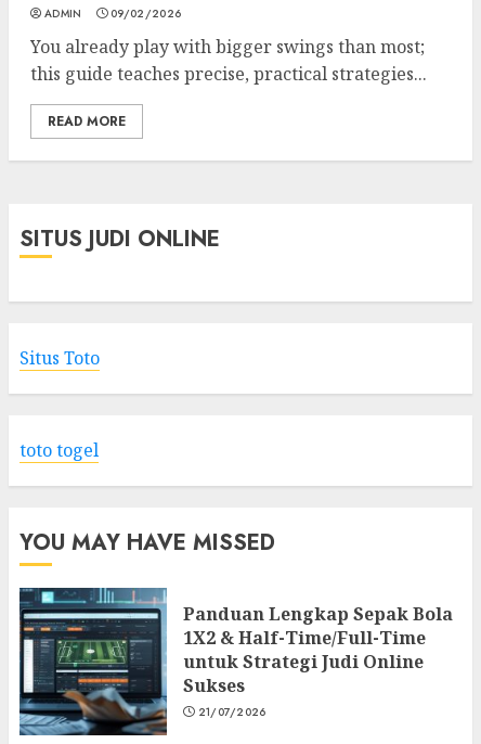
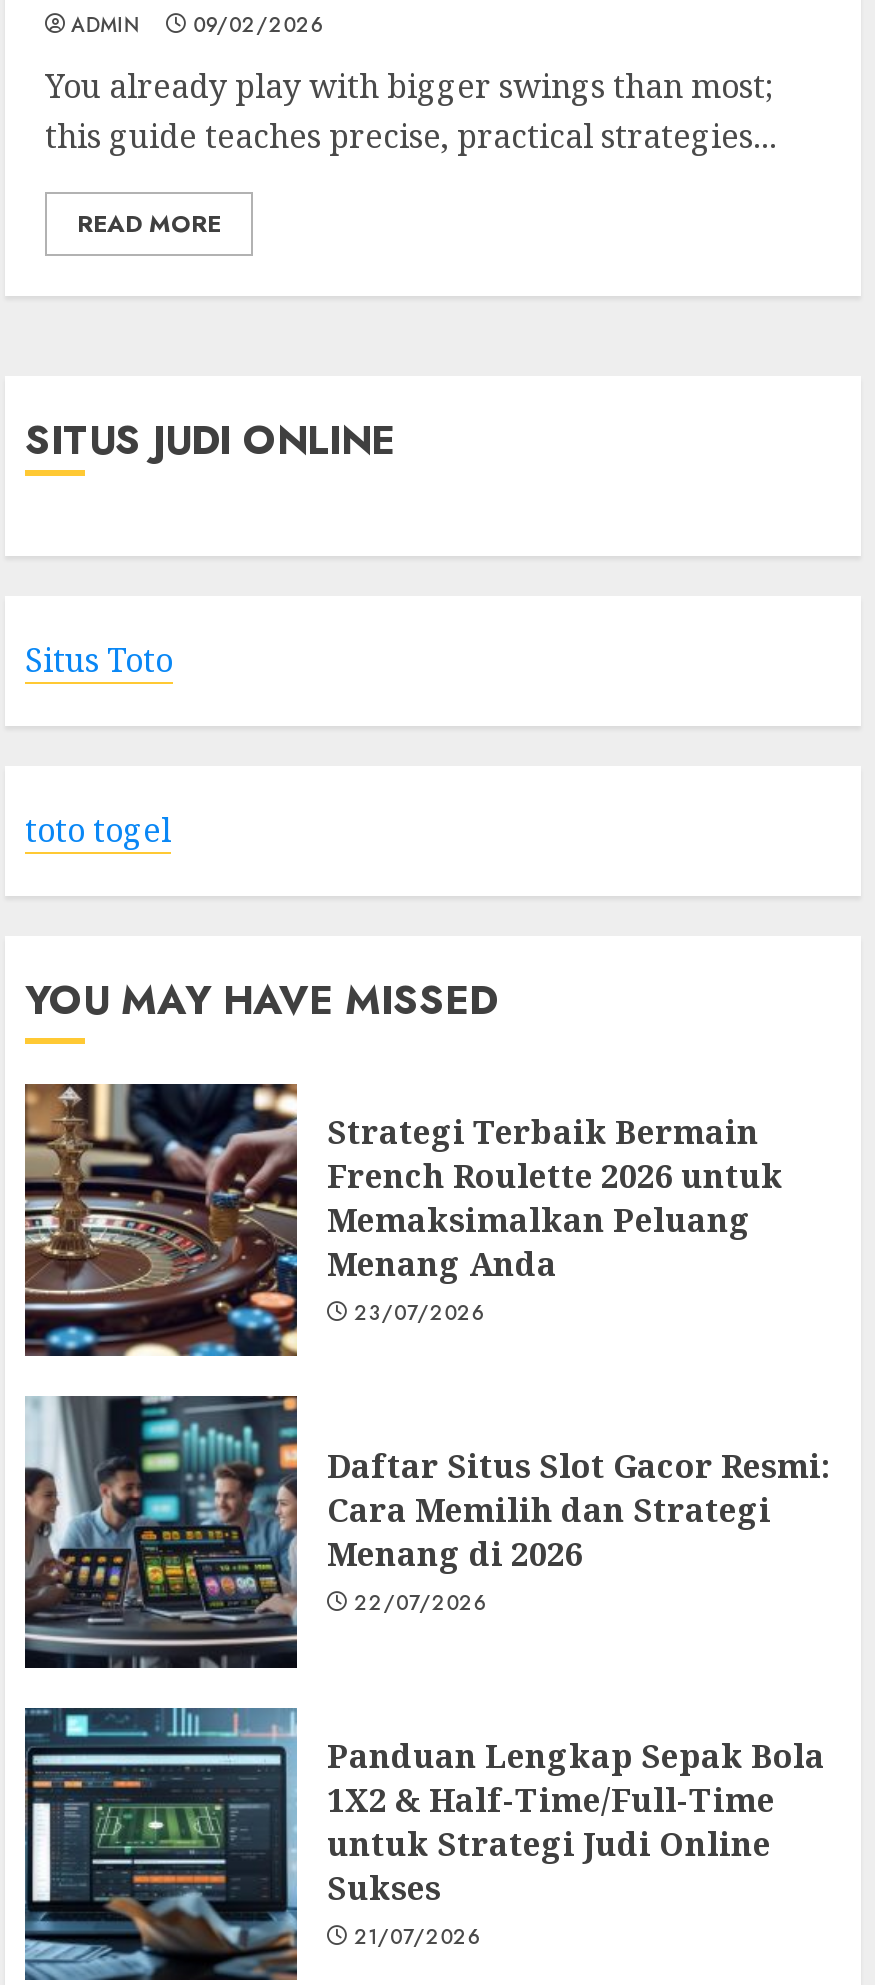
+ [image]
+ Strategi Terbaik Bermain
+ French Roulette 2026 untuk
+ Memaksimalkan Peluang
+ Menang Anda
+ 23/07/2026

+ [image]
+ Daftar Situs Slot Gacor Resmi:
+ Cara Memilih dan Strategi
+ Menang di 2026
+ 22/07/2026
